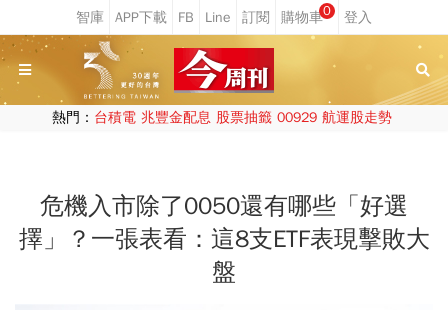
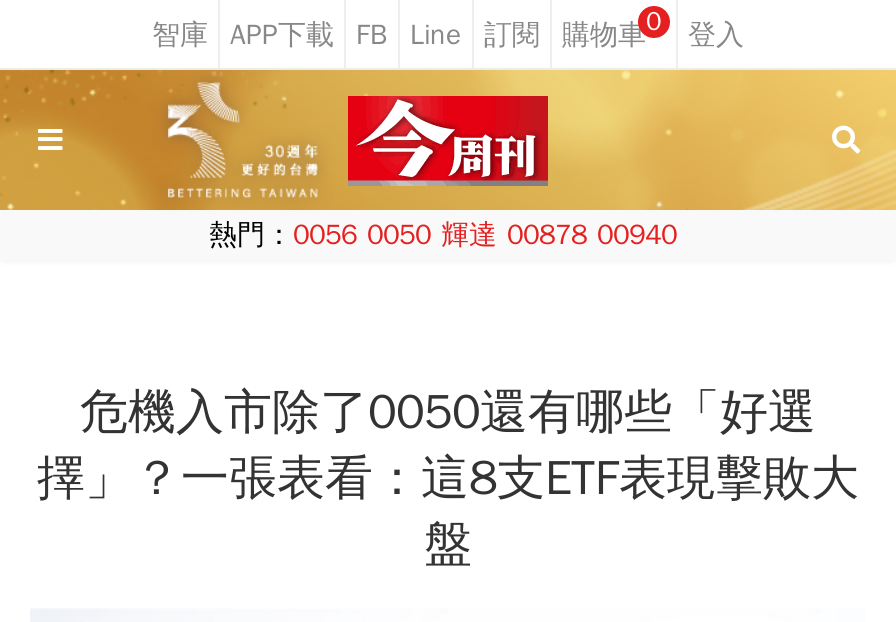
- 熱門：台積電 兆豐金配息 股票抽籤 00929 航運股走勢
+ 熱門：0056 0050 輝達 00878 00940
